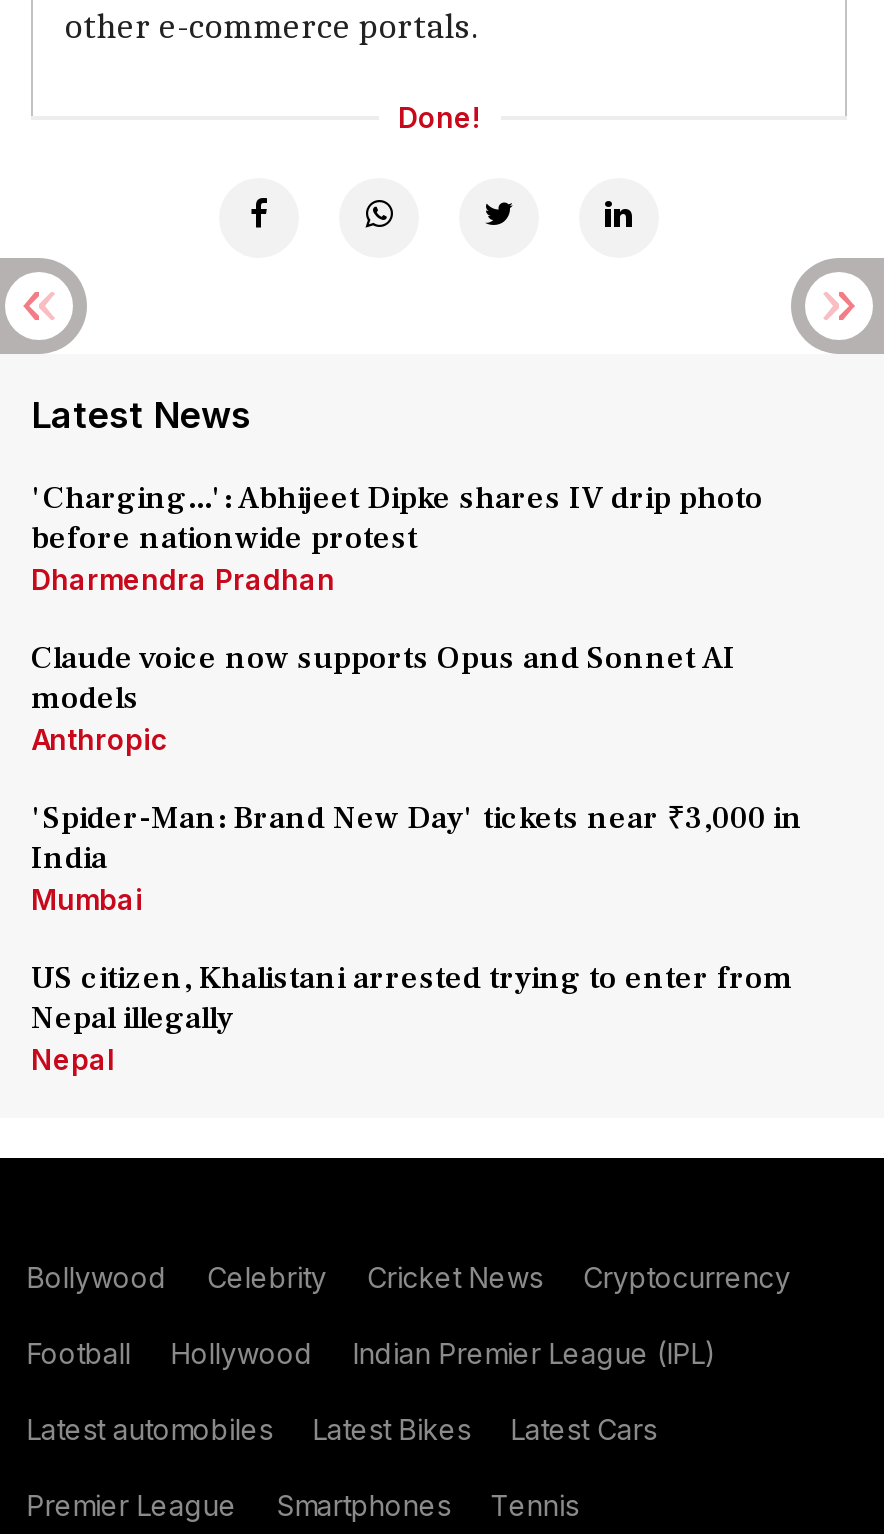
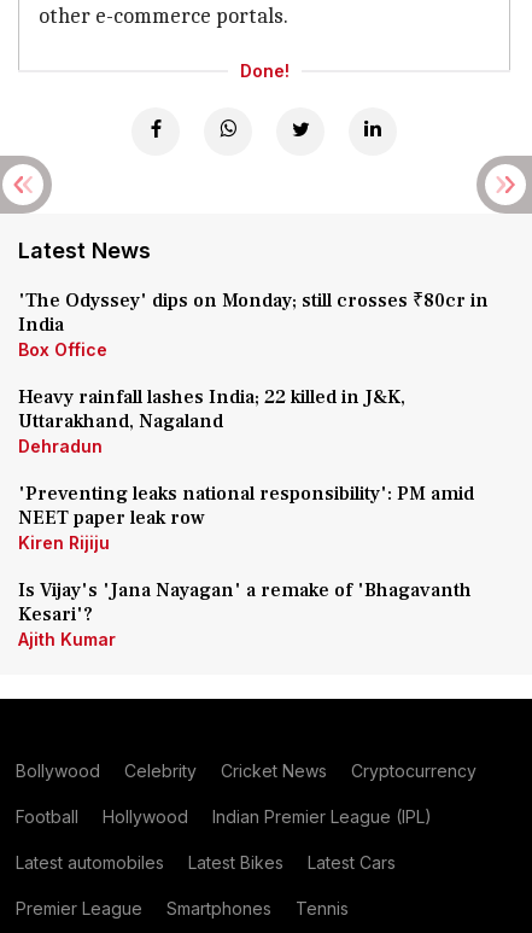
- 'Charging...': Abhijeet Dipke shares IV drip photo
- before nationwide protest
- Dharmendra Pradhan
- Claude voice now supports Opus and Sonnet AI
- models
- Anthropic
- 'Spider-Man: Brand New Day' tickets near ₹3,000 in
+ 'The Odyssey' dips on Monday; still crosses ₹80cr in

moved up: India

- Mumbai
- US citizen, Khalistani arrested trying to enter from
- Nepal illegally
- Nepal
+ Box Office
+ Heavy rainfall lashes India; 22 killed in J&K,
+ Uttarakhand, Nagaland
+ Dehradun
+ 'Preventing leaks national responsibility': PM amid
+ NEET paper leak row
+ Kiren Rijiju
+ Is Vijay's 'Jana Nayagan' a remake of 'Bhagavanth
+ Kesari'?
+ Ajith Kumar
